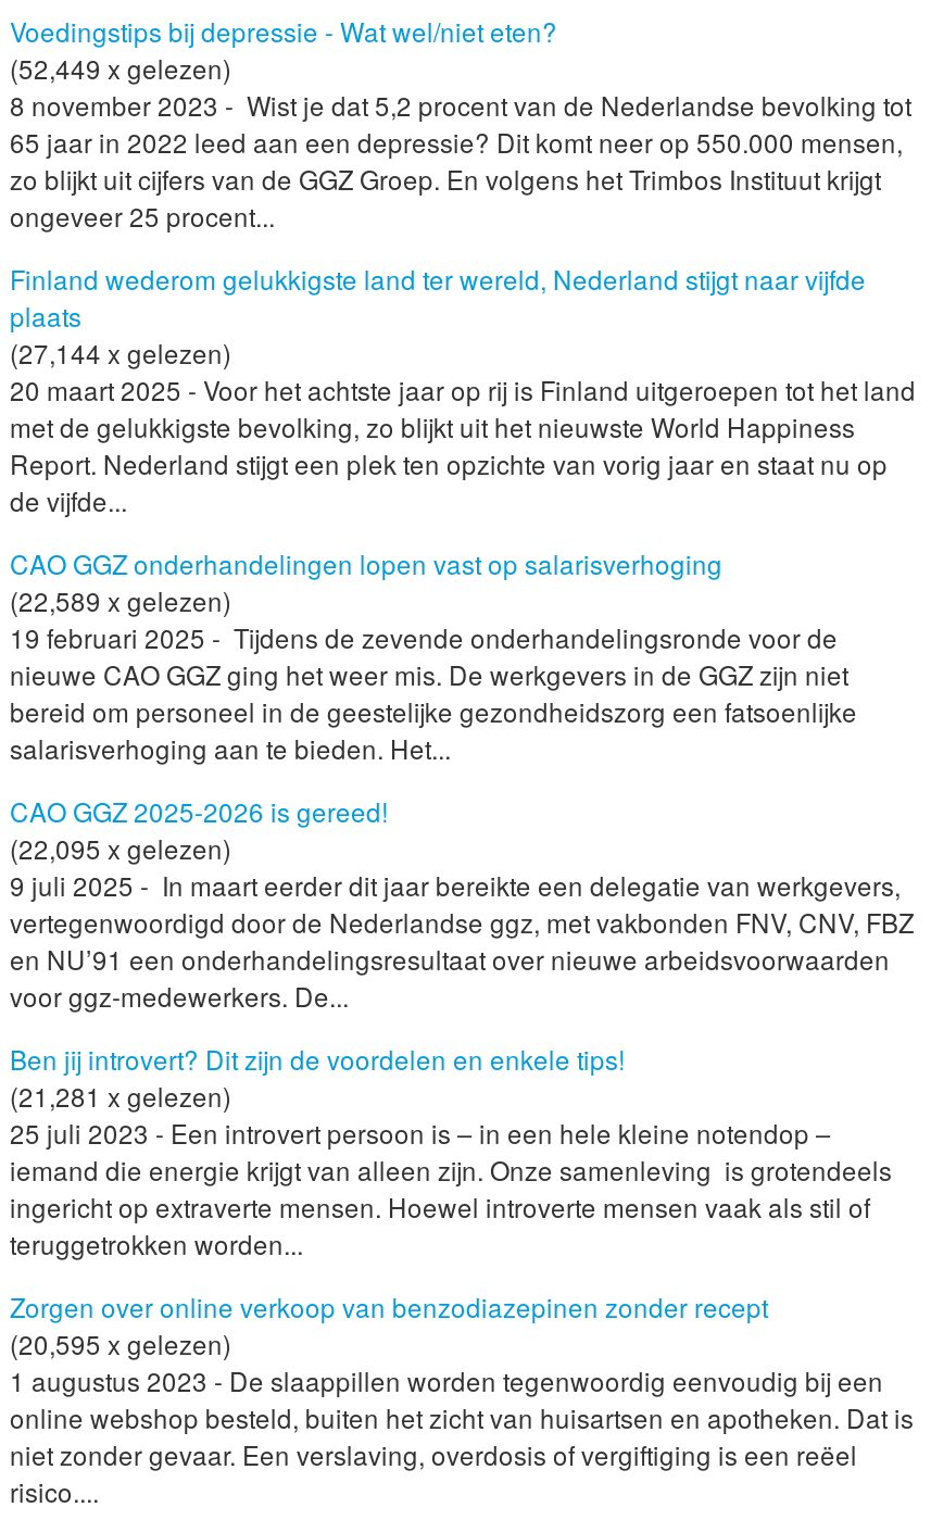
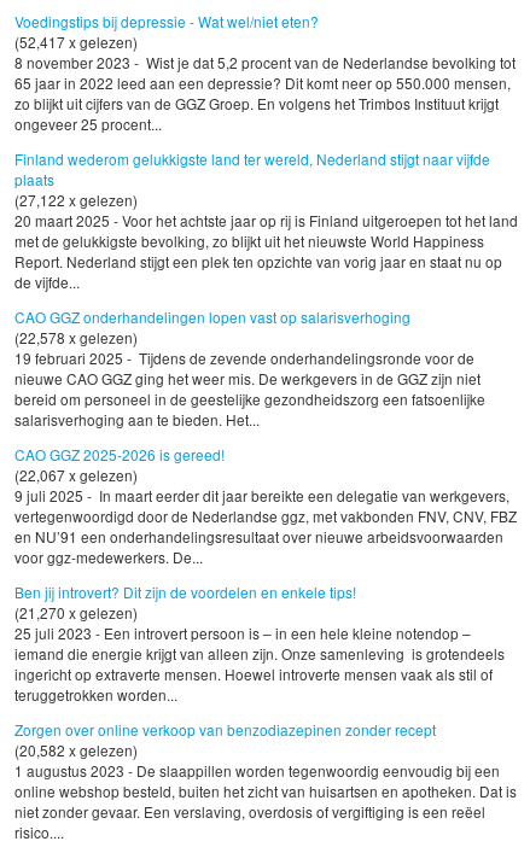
- (52,449 x gelezen)
+ (52,417 x gelezen)

- (27,144 x gelezen)
+ (27,122 x gelezen)

- (22,589 x gelezen)
+ (22,578 x gelezen)

- (22,095 x gelezen)
+ (22,067 x gelezen)

- (21,281 x gelezen)
+ (21,270 x gelezen)

- (20,595 x gelezen)
+ (20,582 x gelezen)
